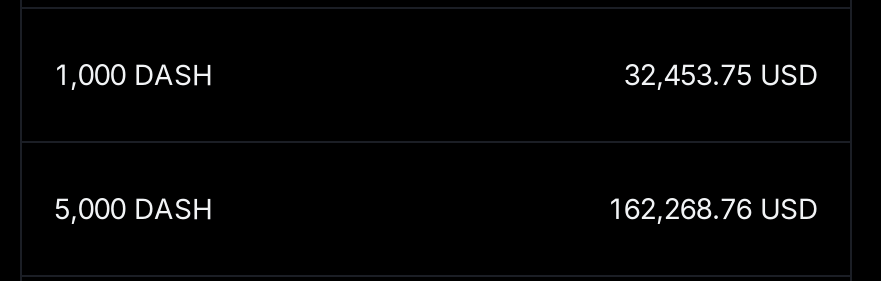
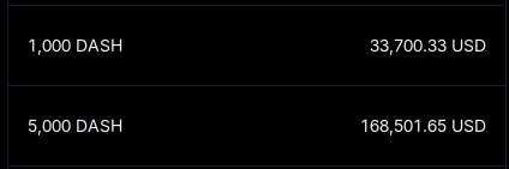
- 32,453.75 USD
+ 33,700.33 USD

- 162,268.76 USD
+ 168,501.65 USD
